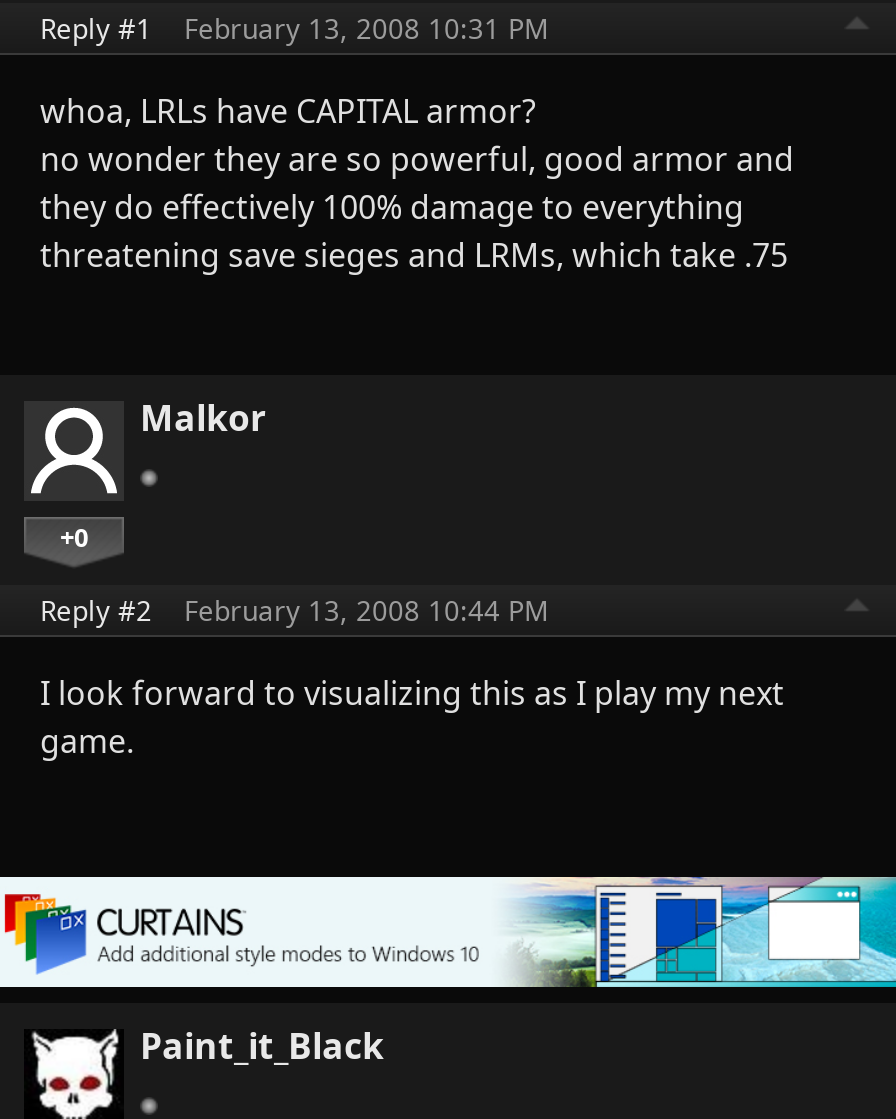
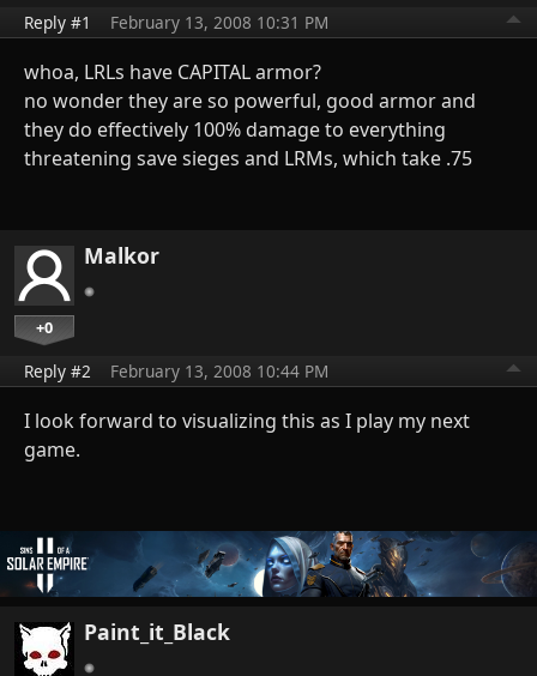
- [image]
+ [image]
